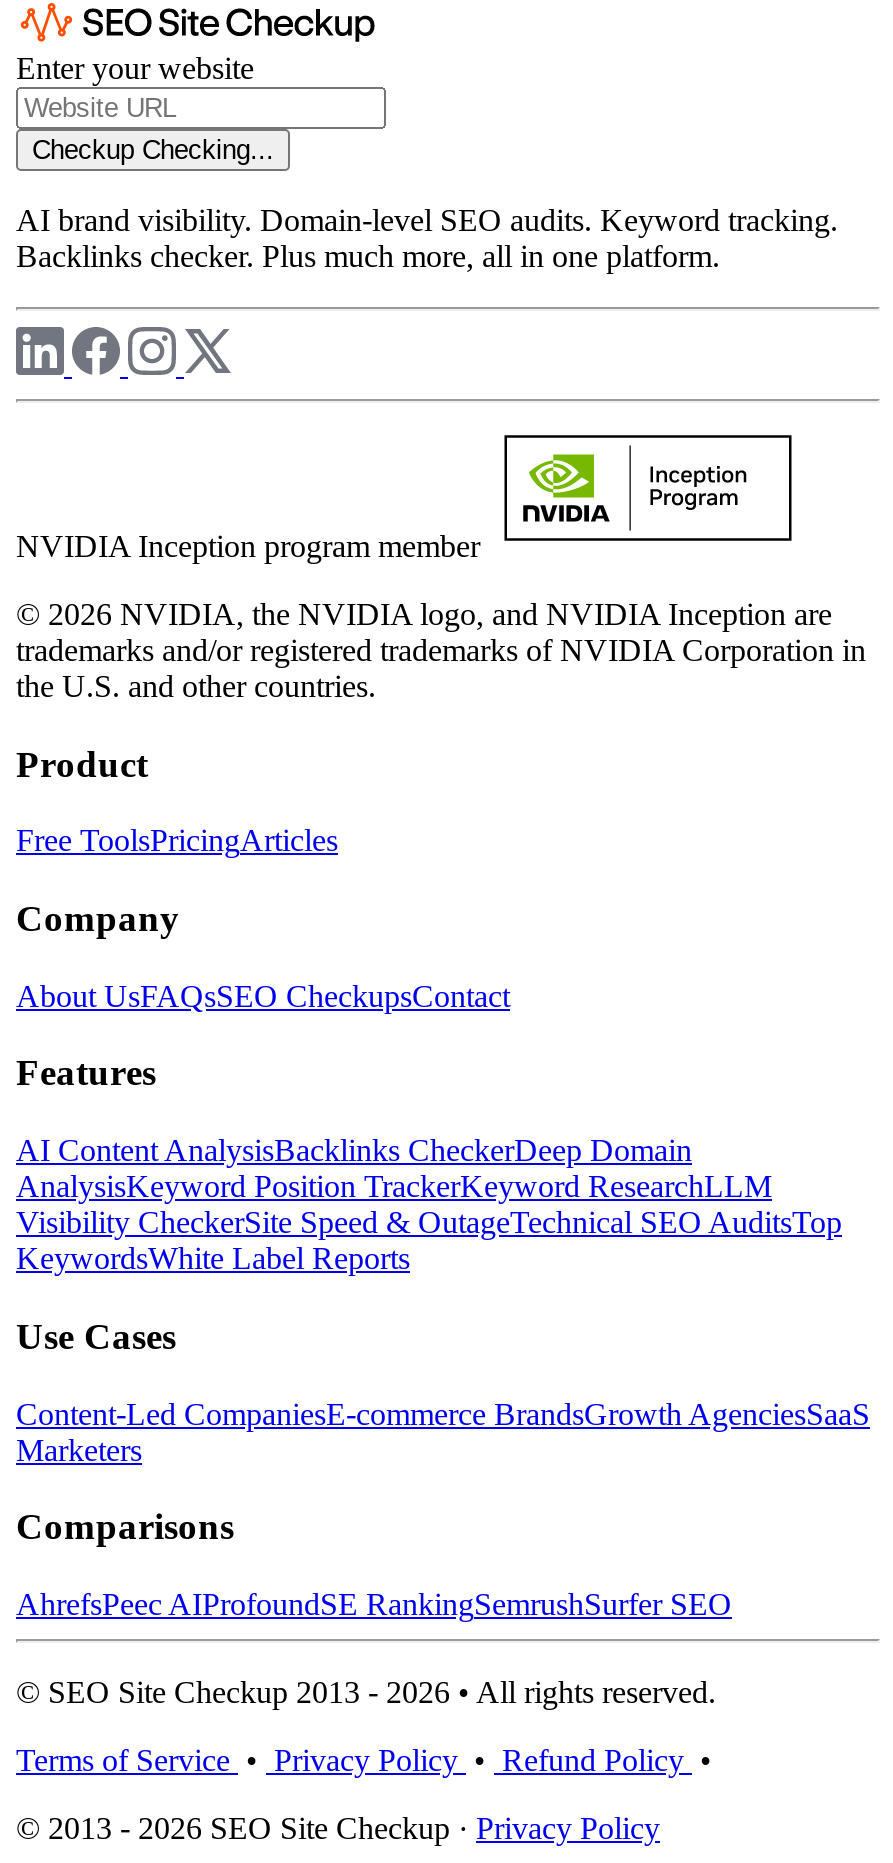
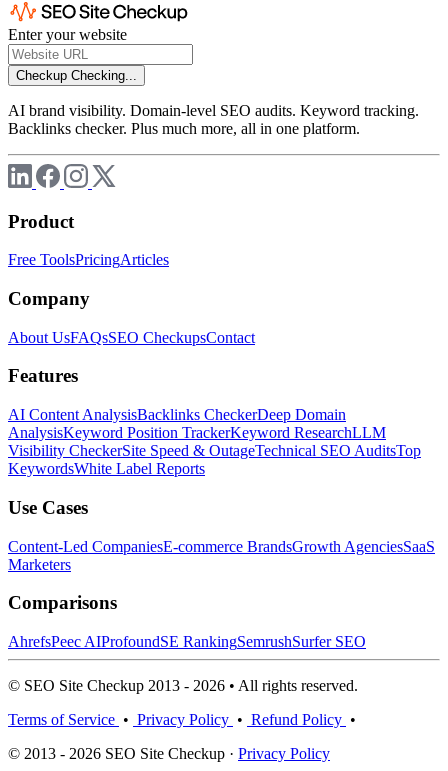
- [image]
- NVIDIA Inception program member
- © 2026 NVIDIA, the NVIDIA logo, and NVIDIA Inception are
- trademarks and/or registered trademarks of NVIDIA Corporation in
- the U.S. and other countries.
